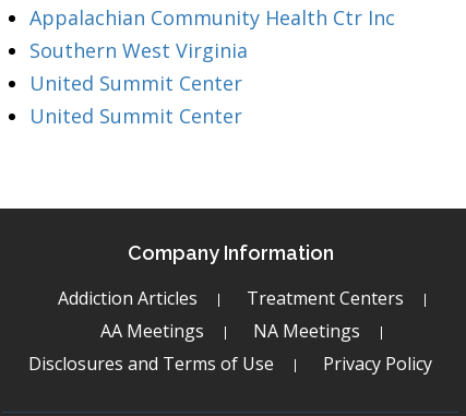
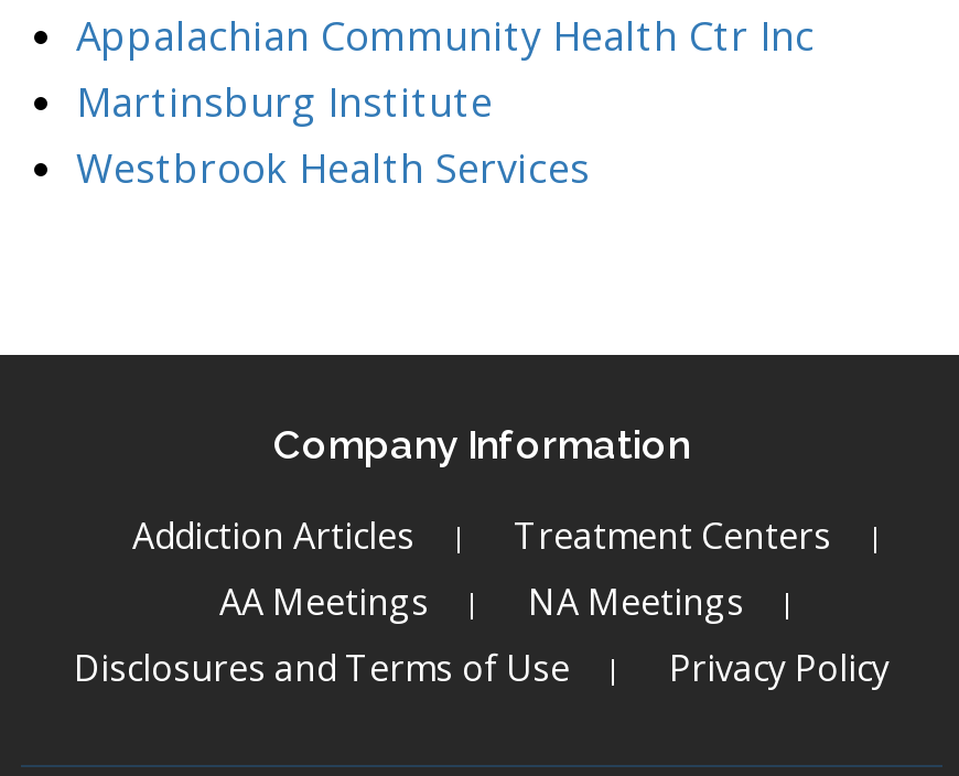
- Southern West Virginia
- United Summit Center
- United Summit Center
+ Martinsburg Institute
+ Westbrook Health Services
